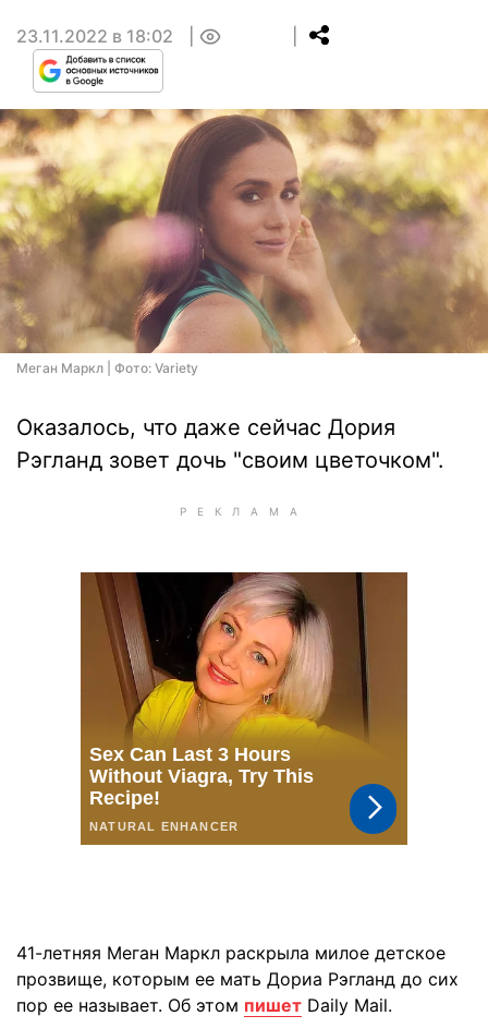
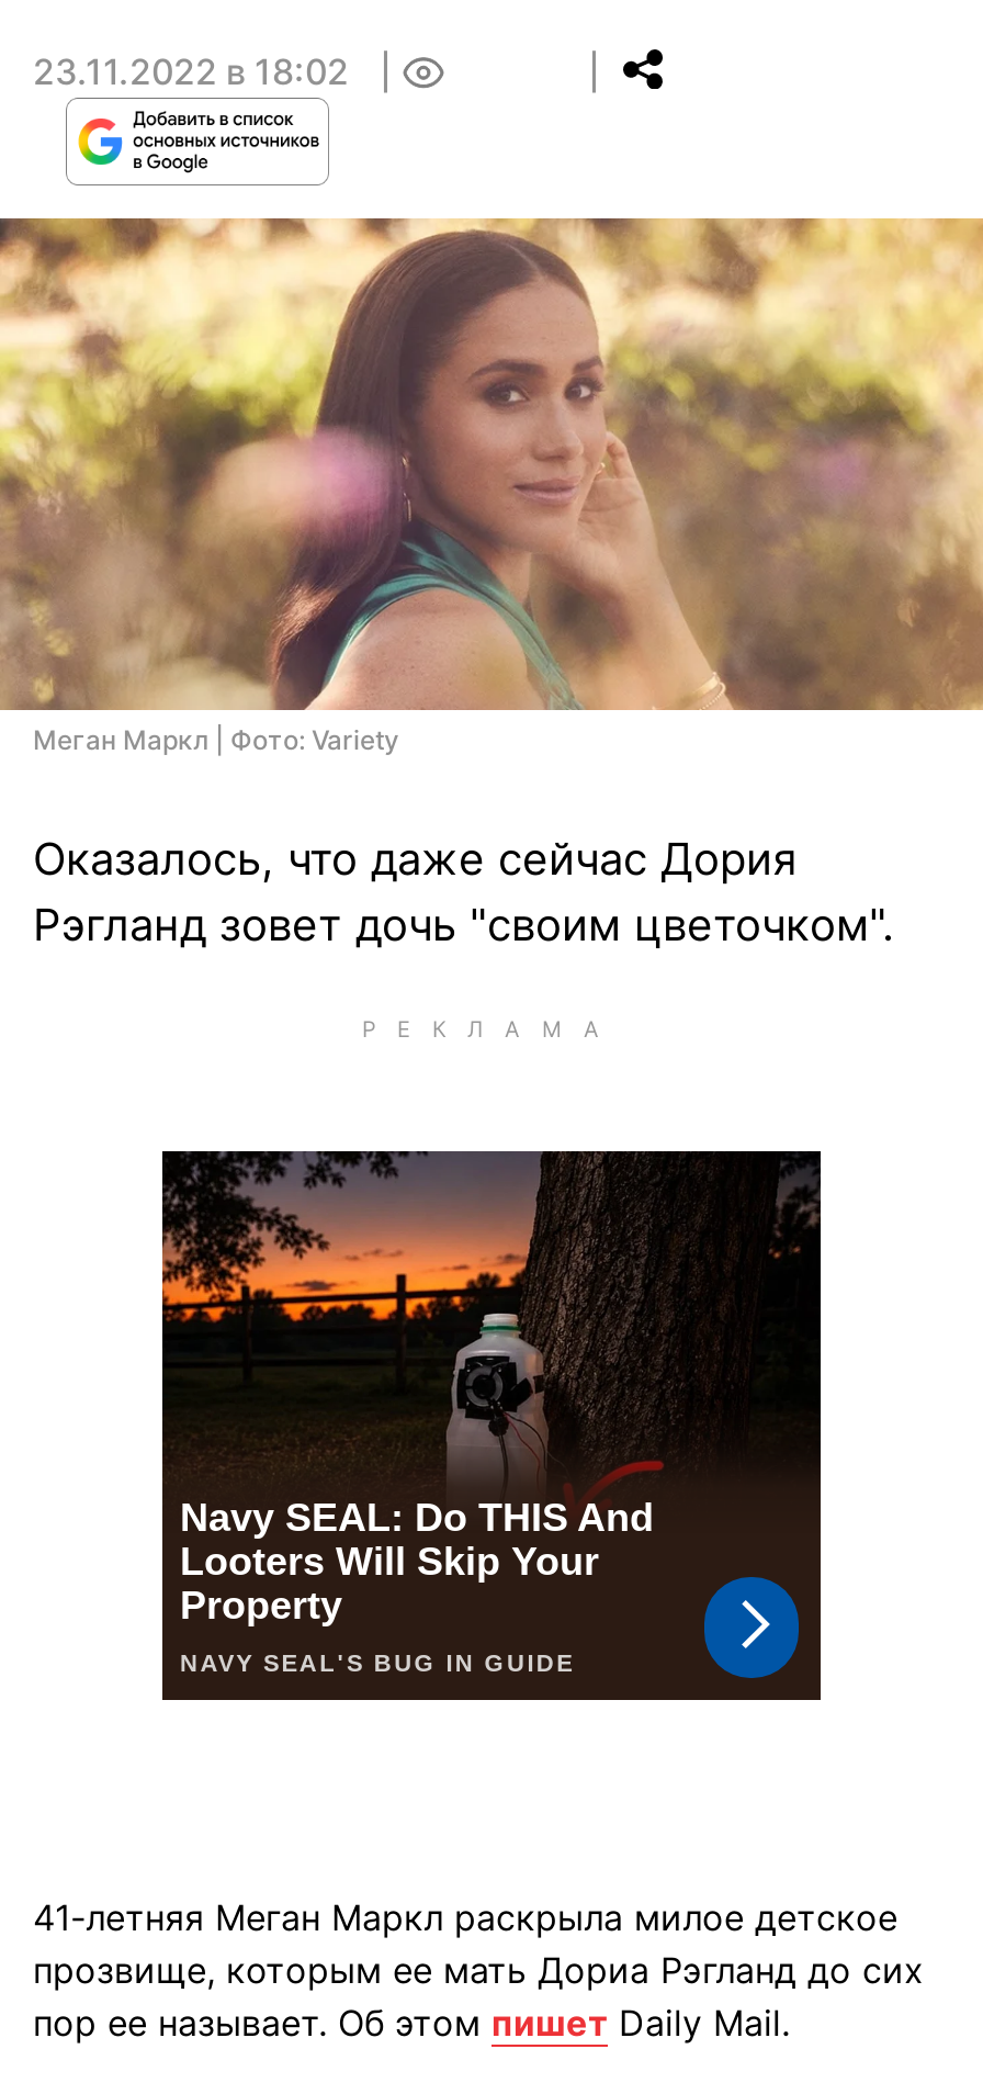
- [image]
+ [image]
